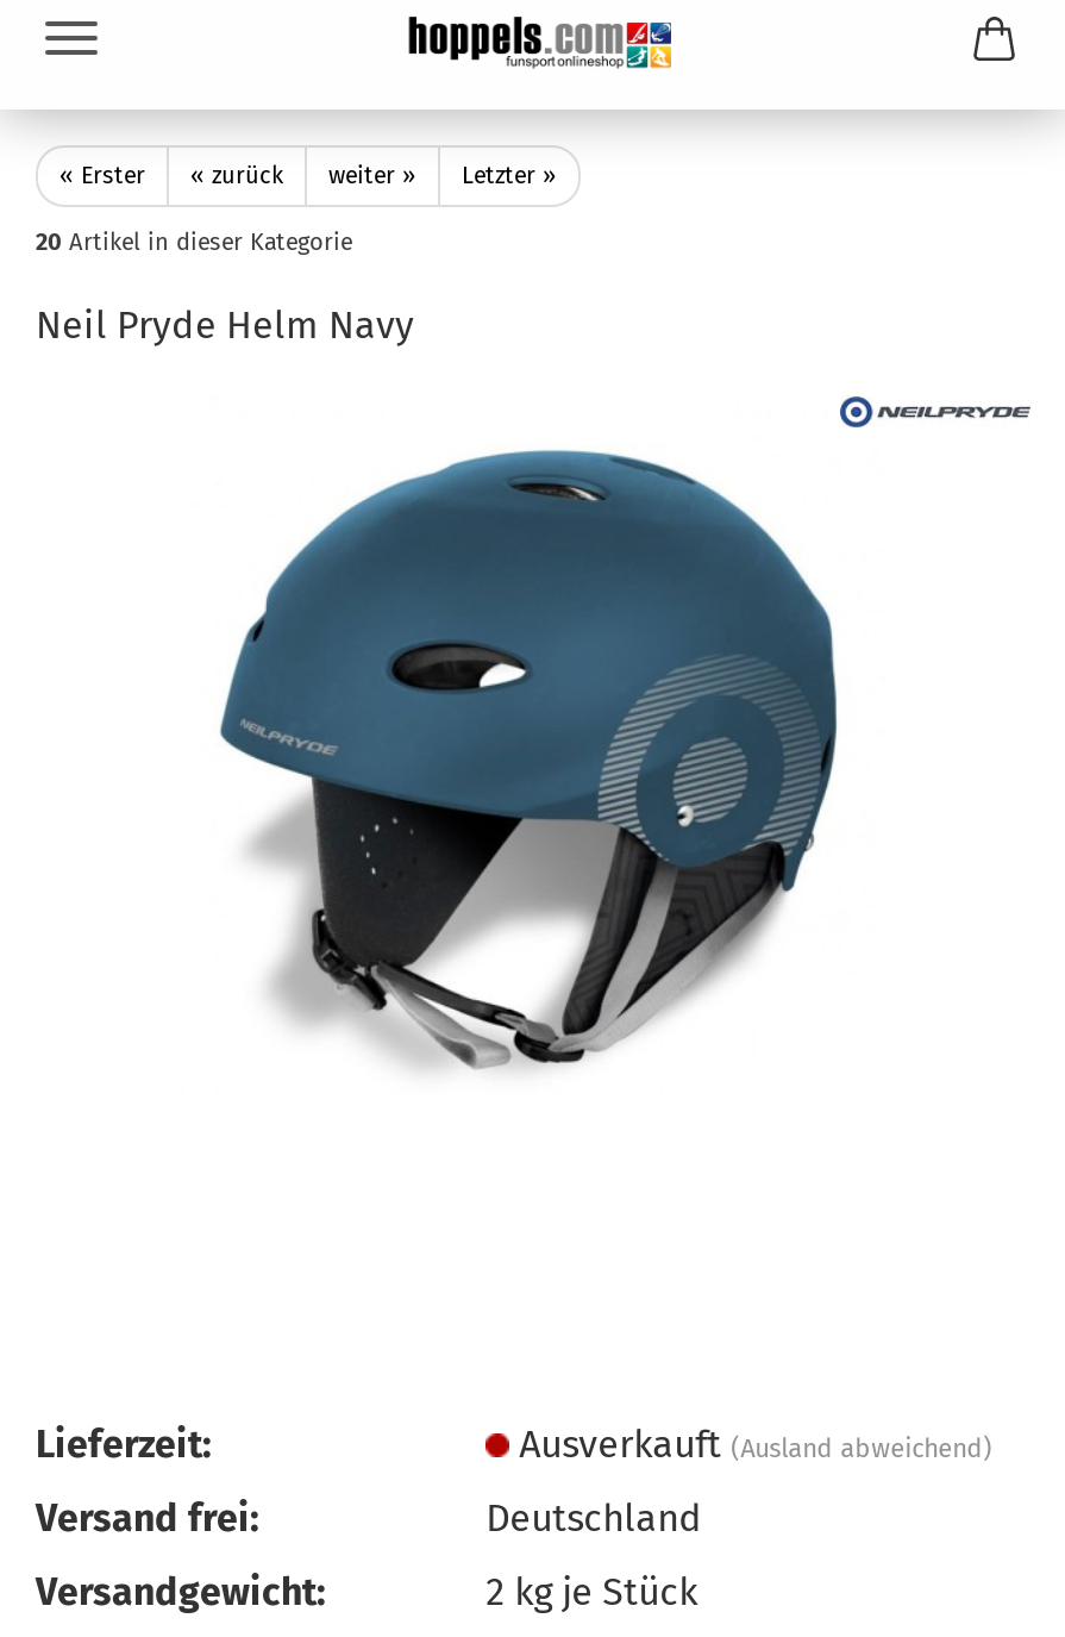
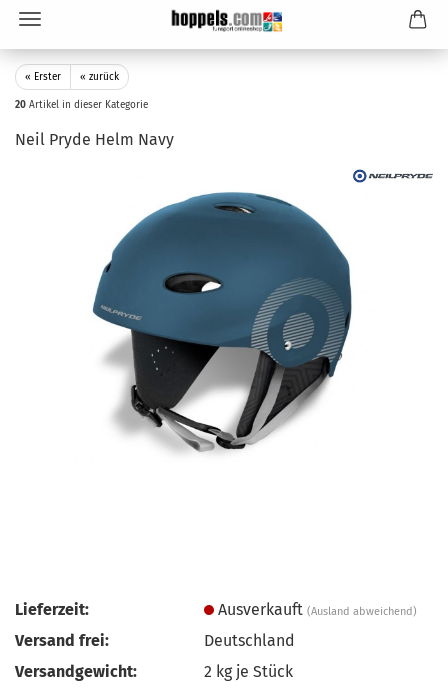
- weiter »
- Letzter »
